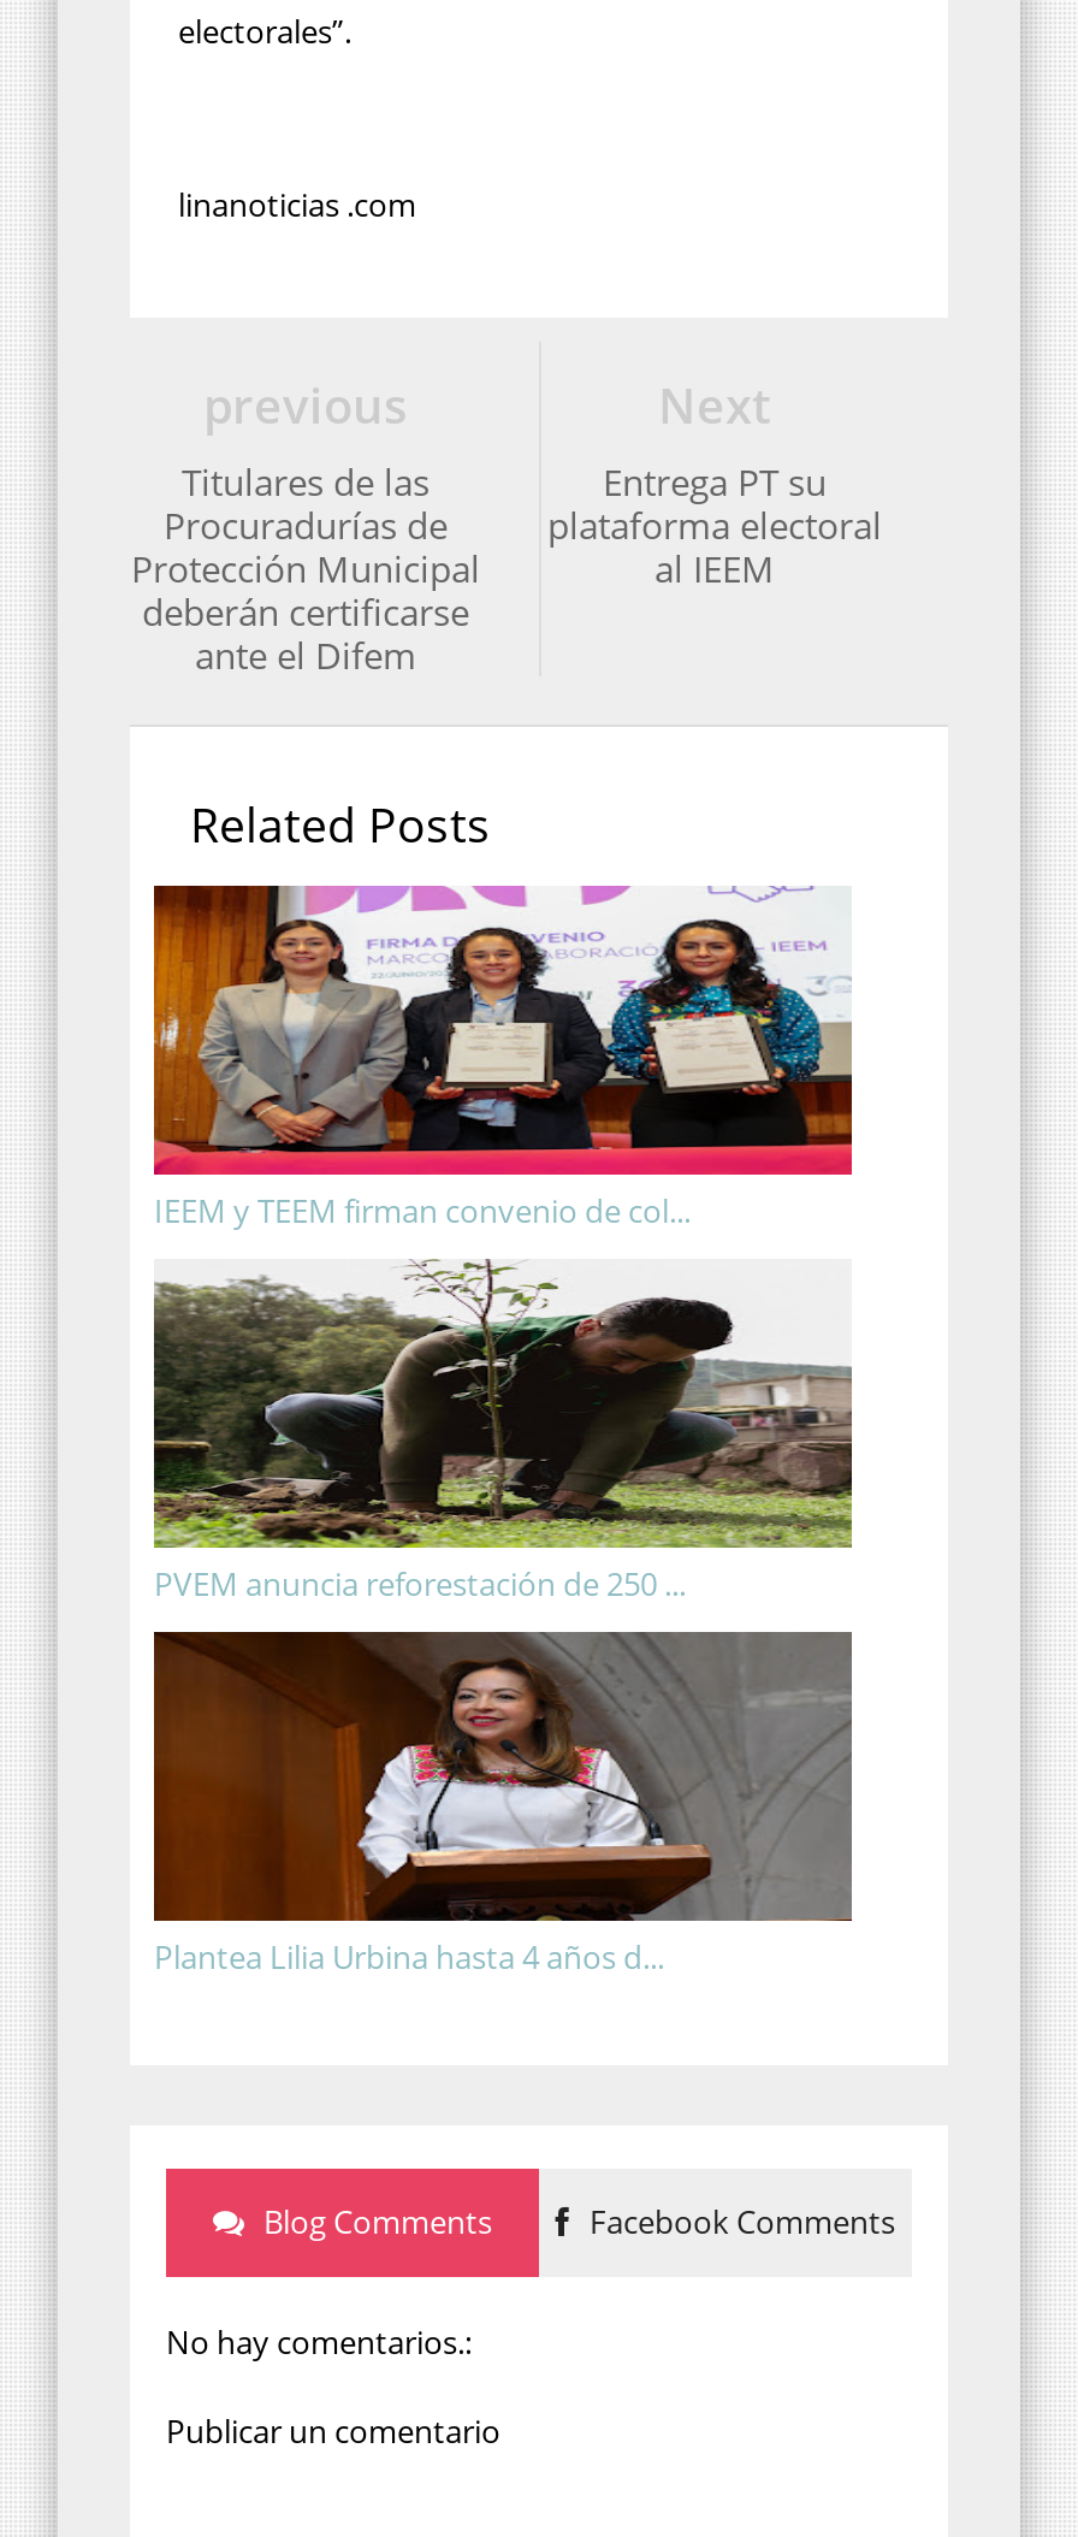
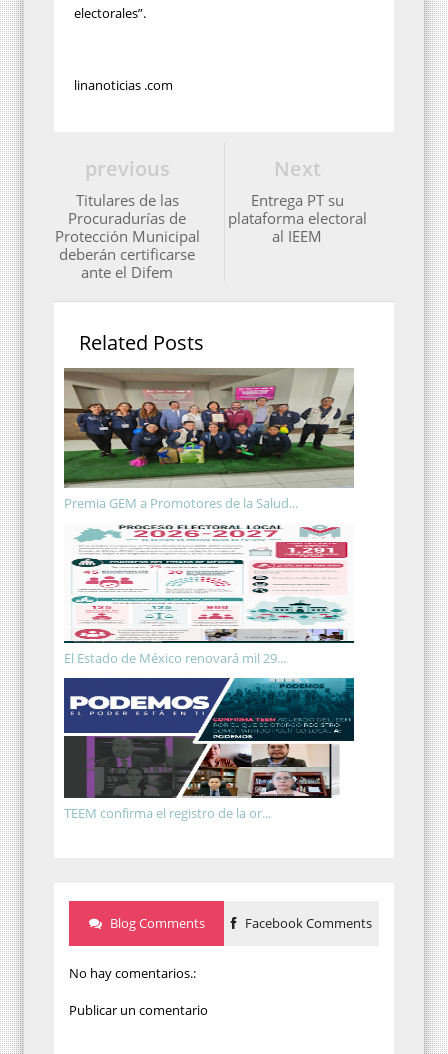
- [image]
- IEEM y TEEM firman convenio de col...
+ [image]
+ Premia GEM a Promotores de la Salud...

- [image]
- PVEM anuncia reforestación de 250 ...
+ [image]
+ El Estado de México renovará mil 29...

- [image]
- Plantea Lilia Urbina hasta 4 años d...
+ [image]
+ TEEM confirma el registro de la or...
